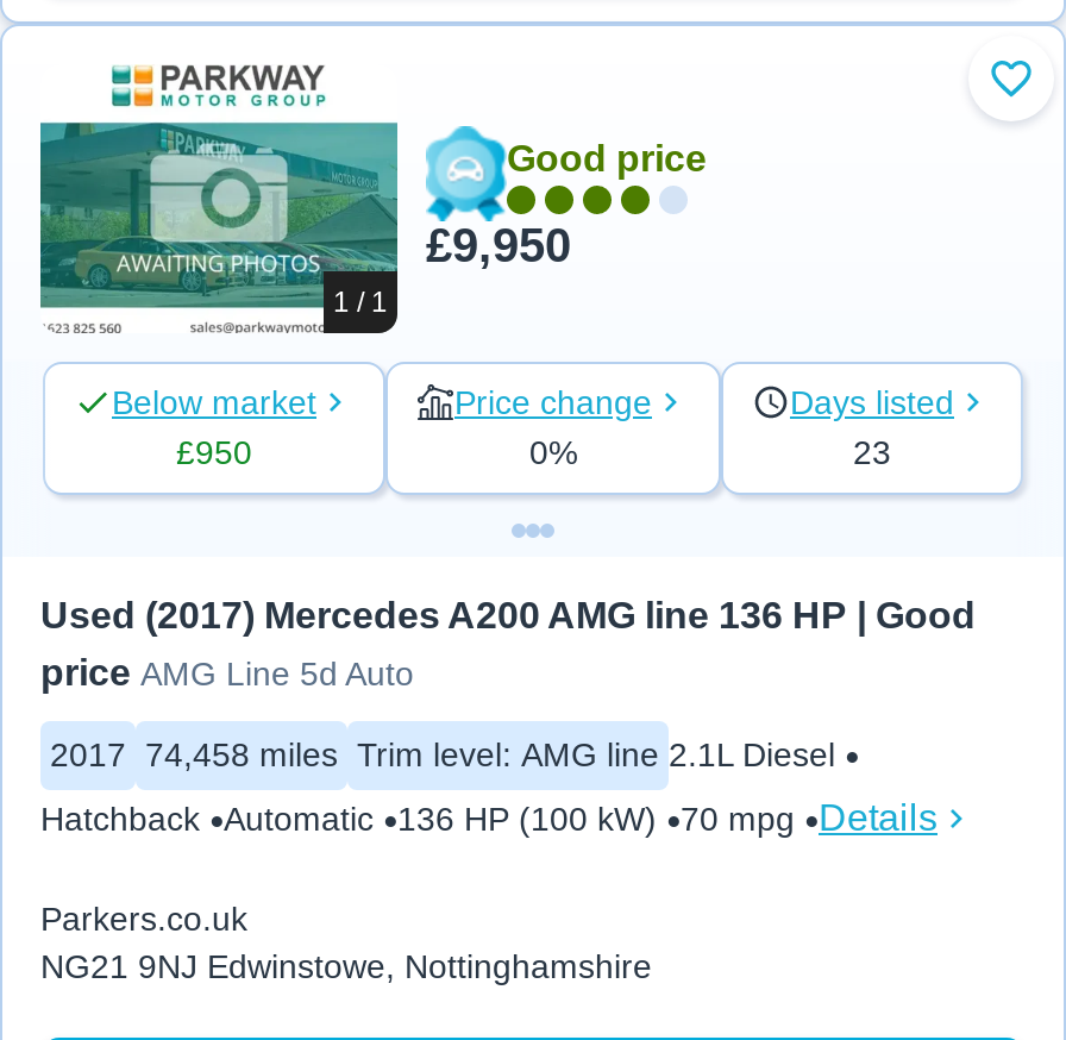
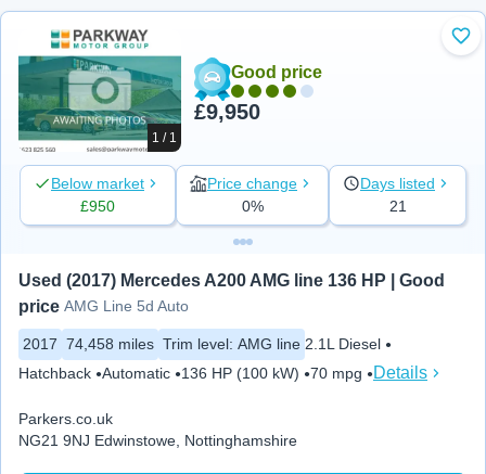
- 23
+ 21
